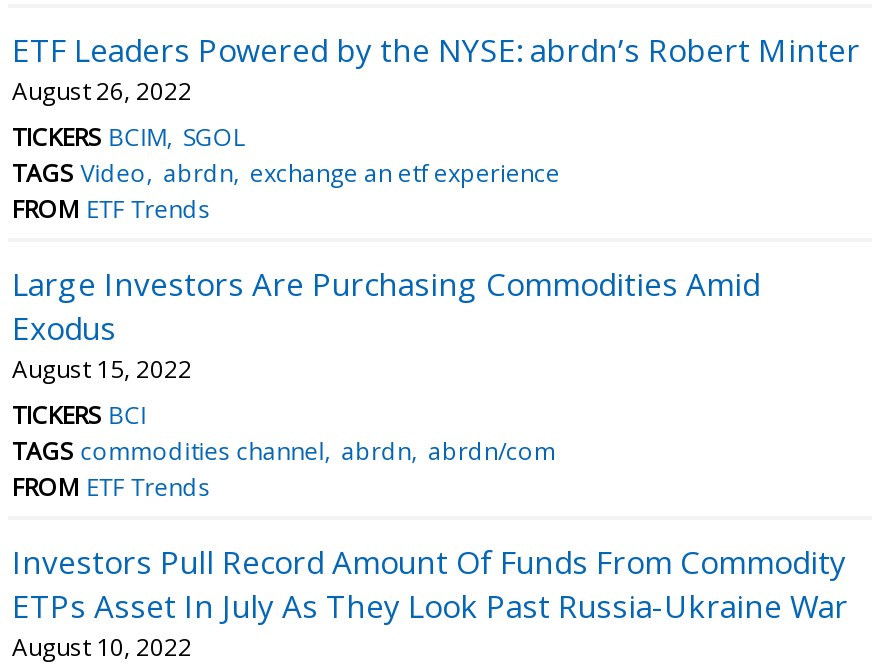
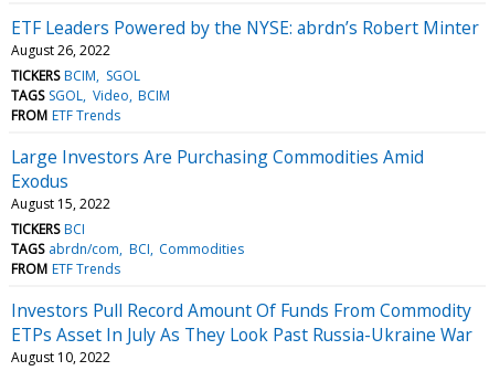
- TAGS Video abrdn exchange an etf experience
+ TAGS SGOL Video BCIM

- TAGS commodities channel abrdn abrdn/com
+ TAGS abrdn/com BCI Commodities
